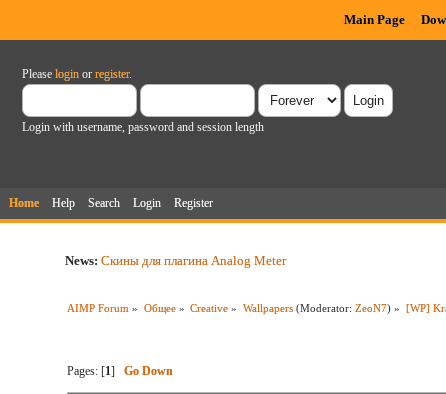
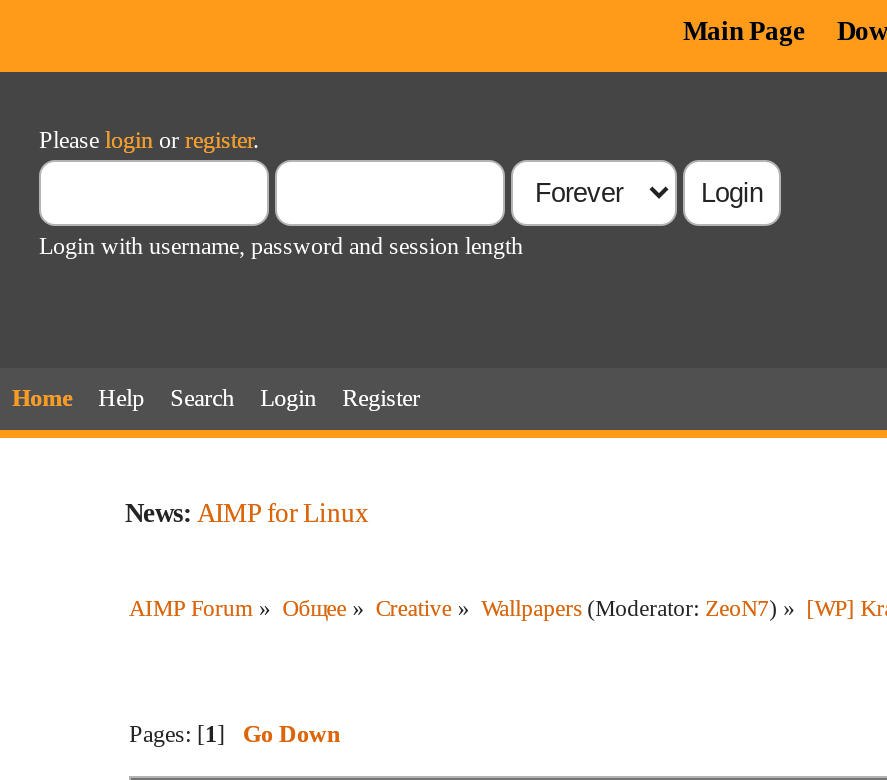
- News: Скины для плагина Analog Meter
+ News: AIMP for Linux
